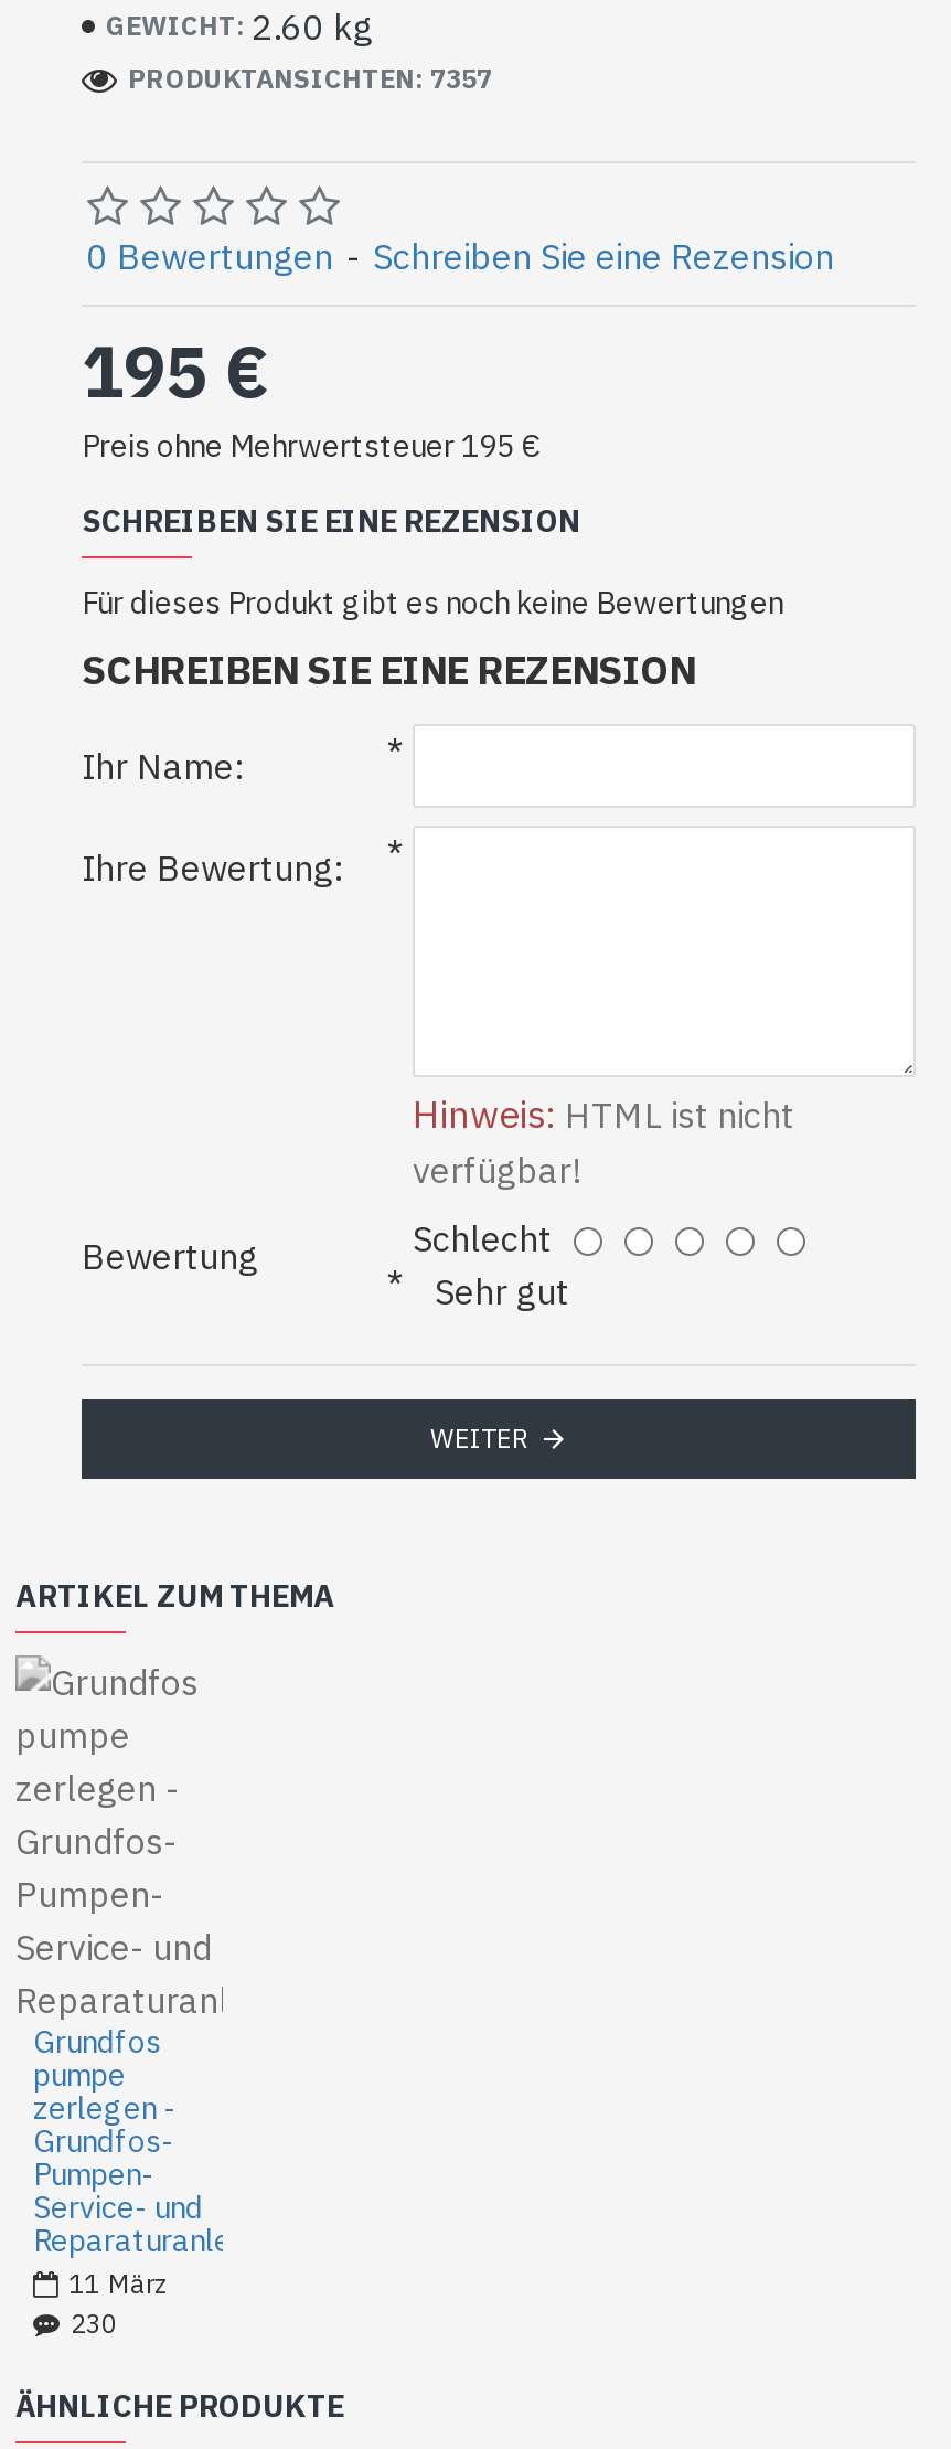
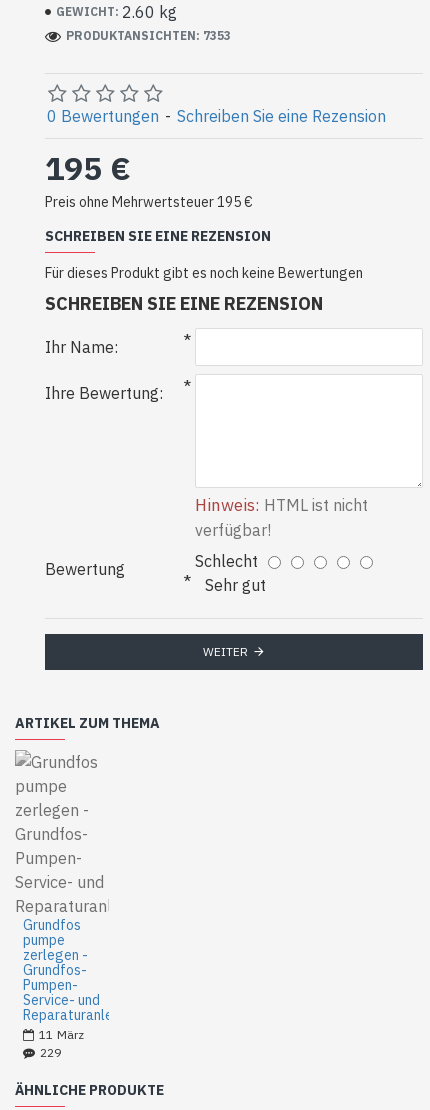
- PRODUKTANSICHTEN: 7357
+ PRODUKTANSICHTEN: 7353

- 230
+ 229
